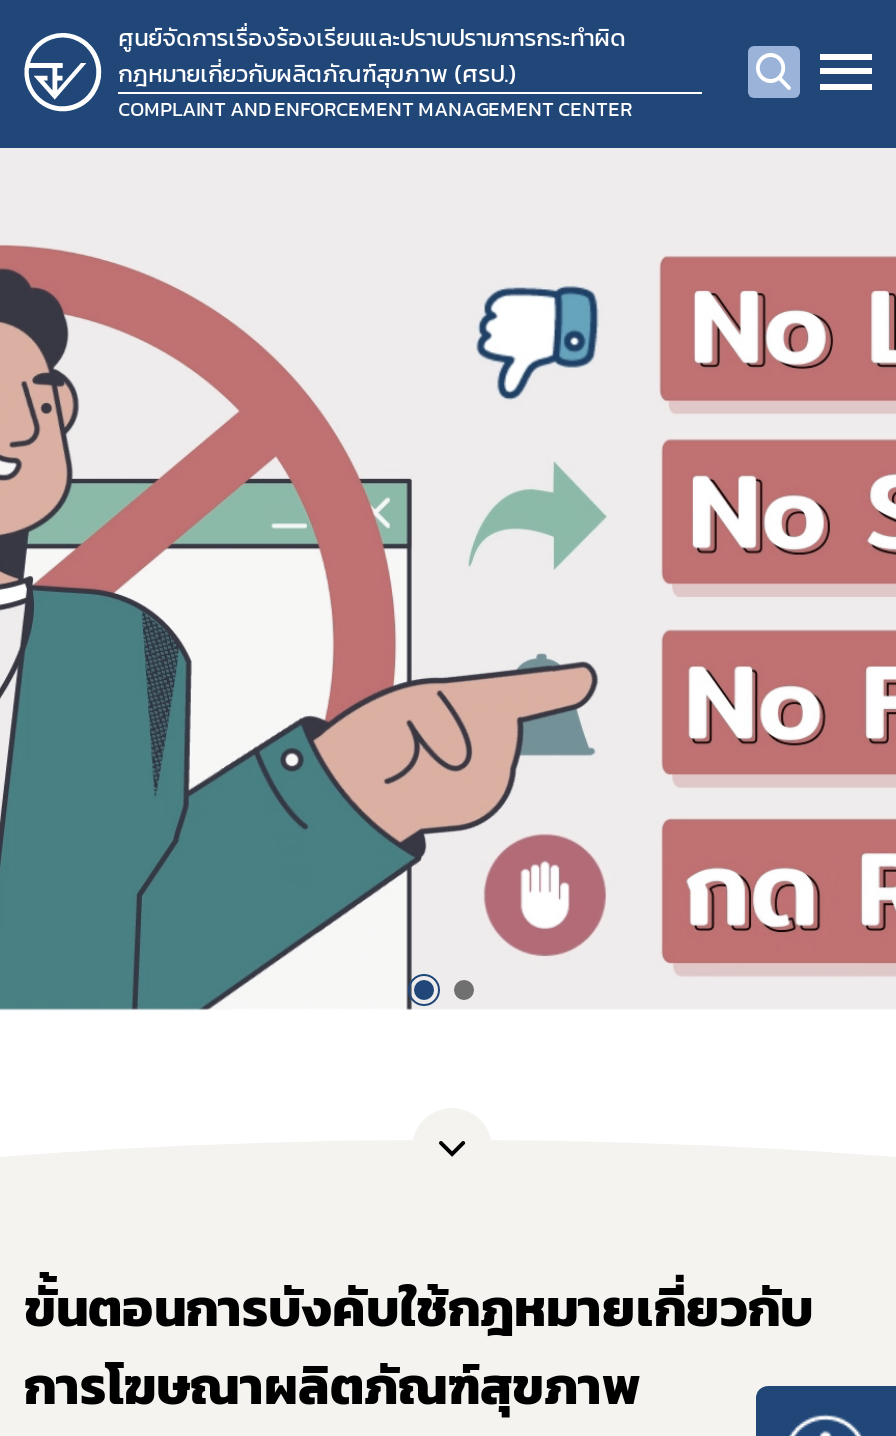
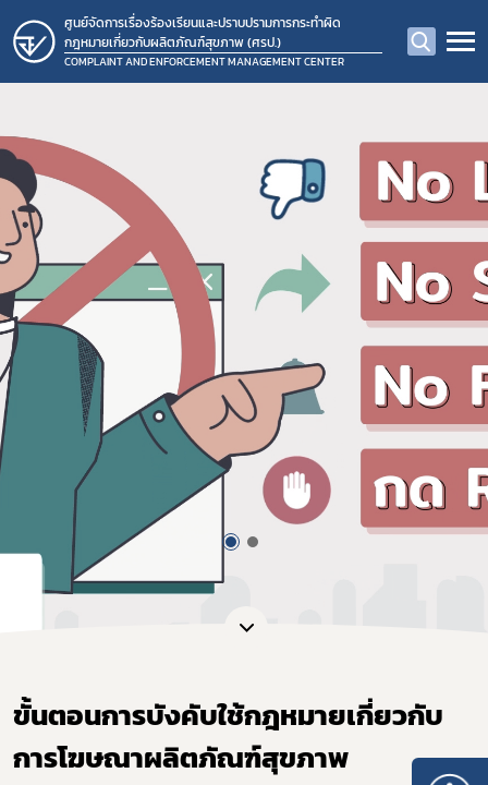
+ [image]
